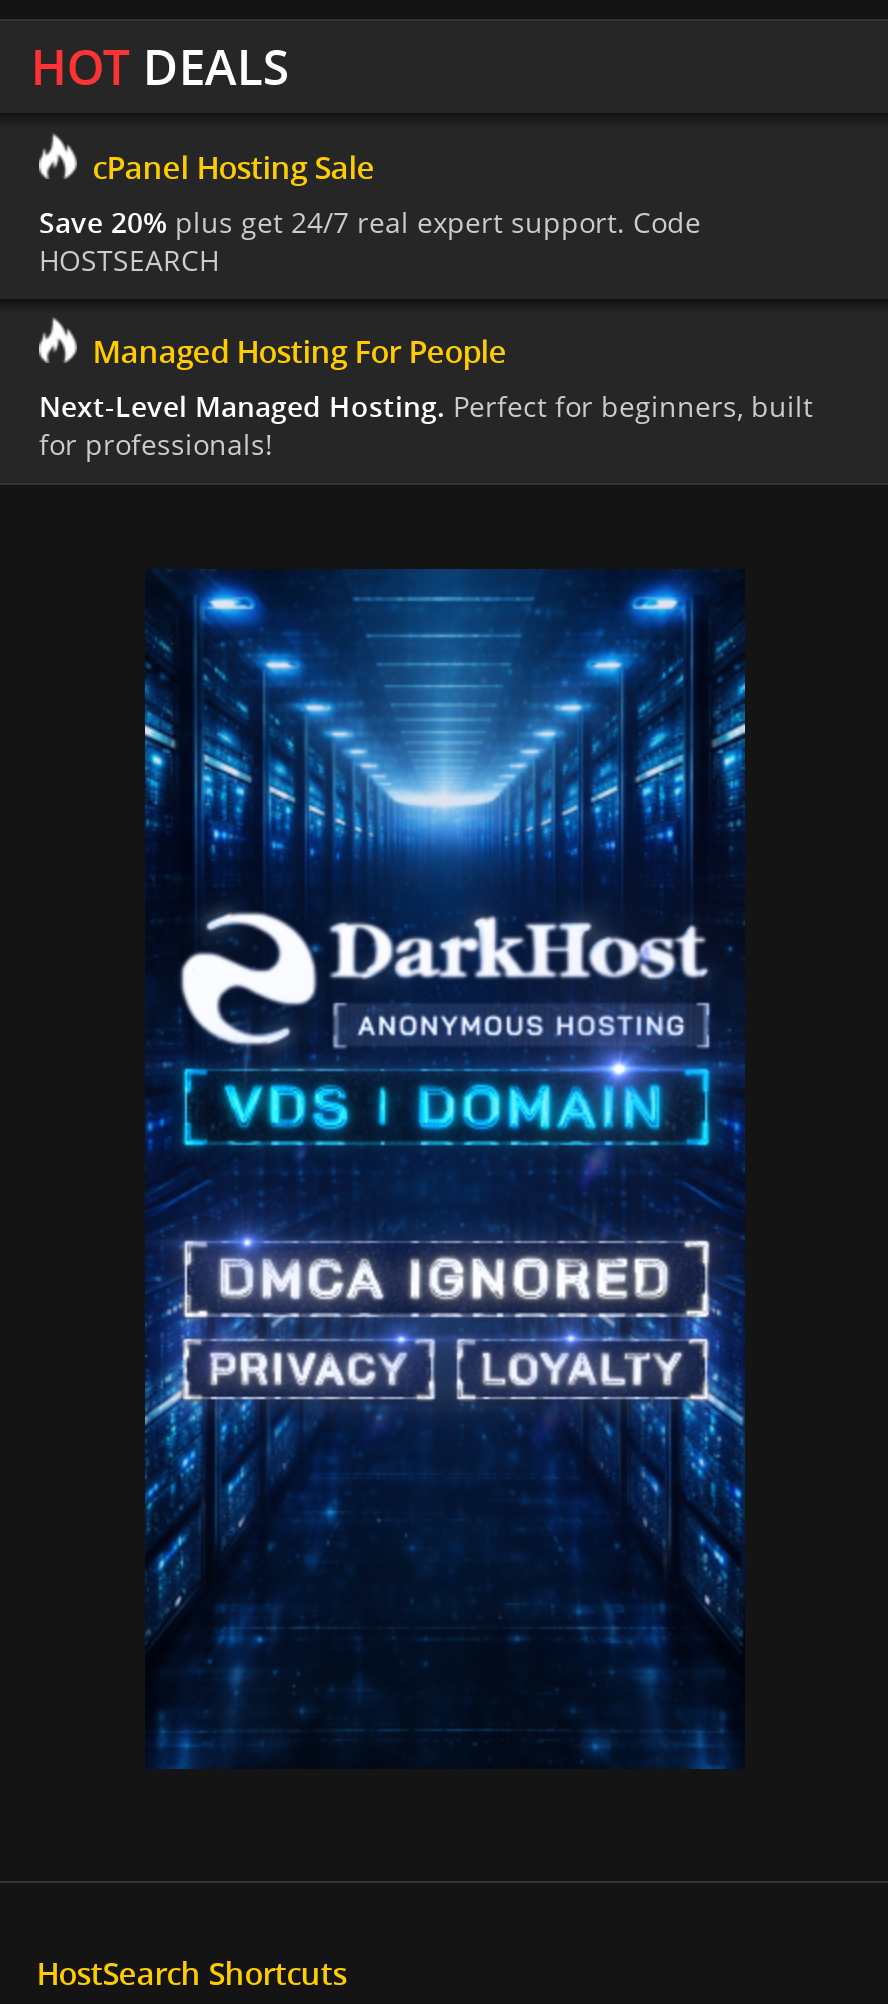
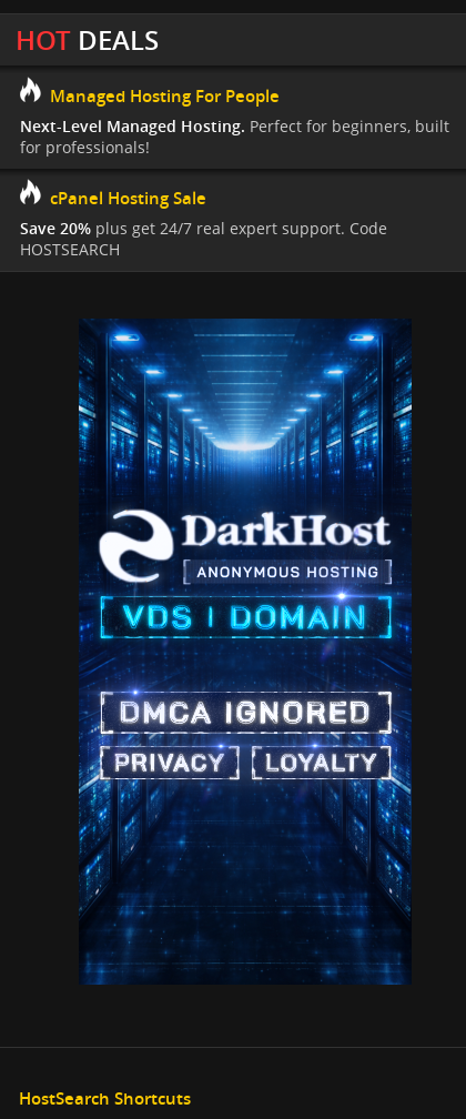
moved down: cPanel Hosting Sale | Save 20% plus get 24/7 real expert support. Code | HOSTSEARCH

moved up: Managed Hosting For People | Next-Level Managed Hosting. Perfect for beginners, built | for professionals!
